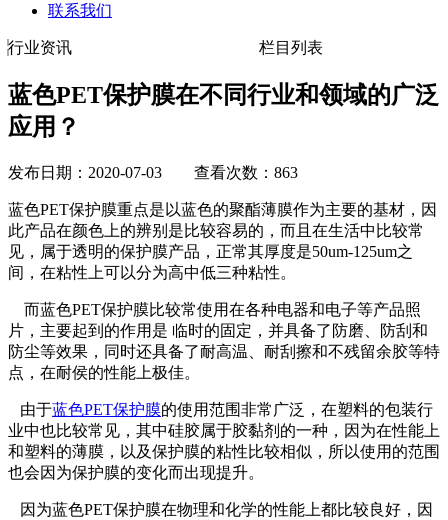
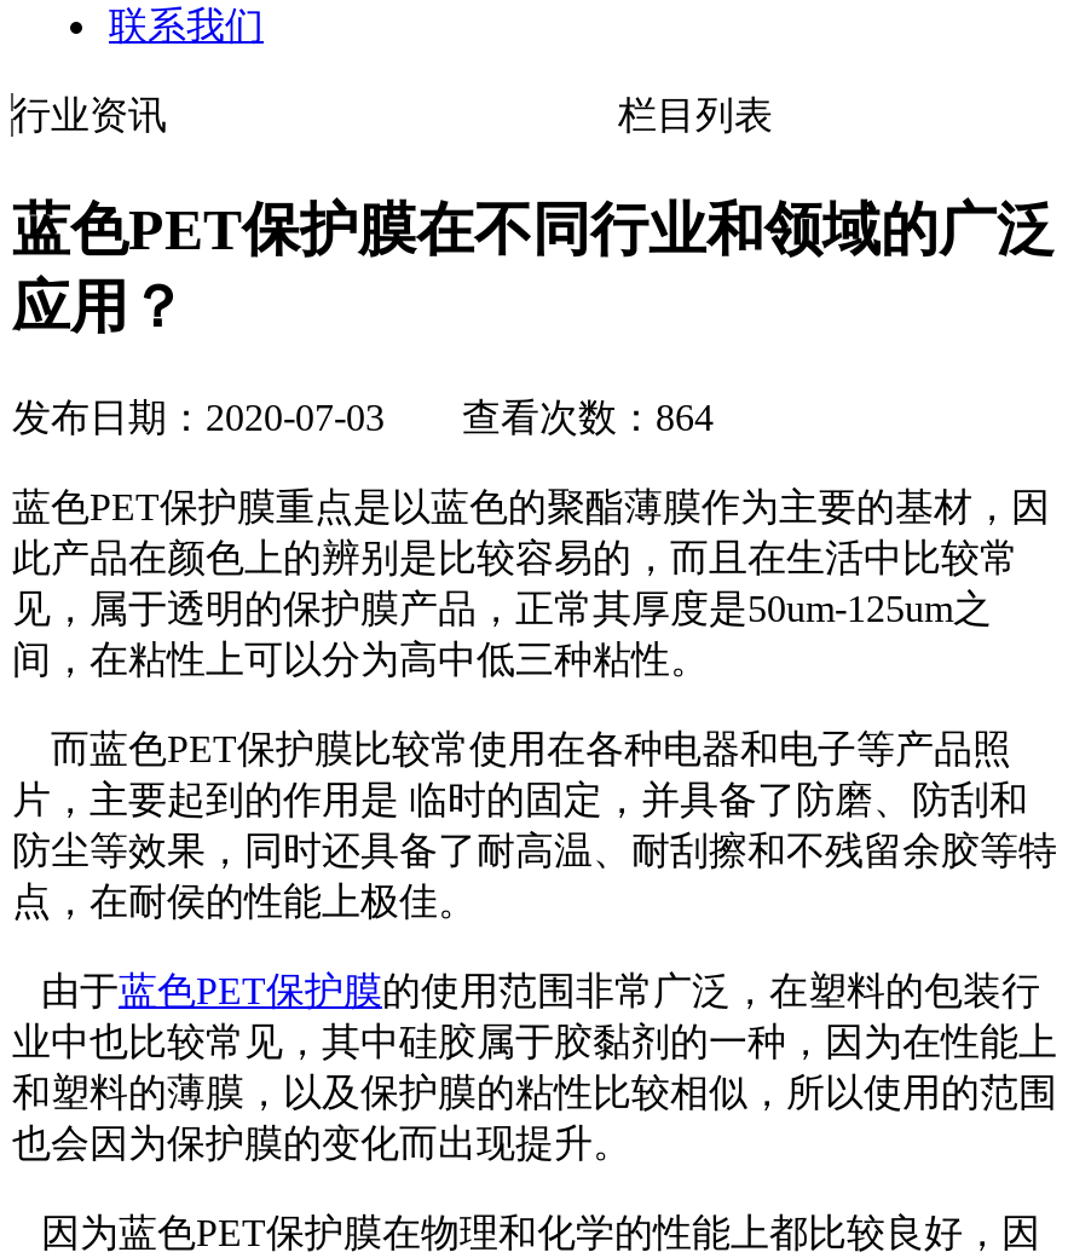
- 发布日期：2020-07-03 查看次数：863
+ 发布日期：2020-07-03 查看次数：864
